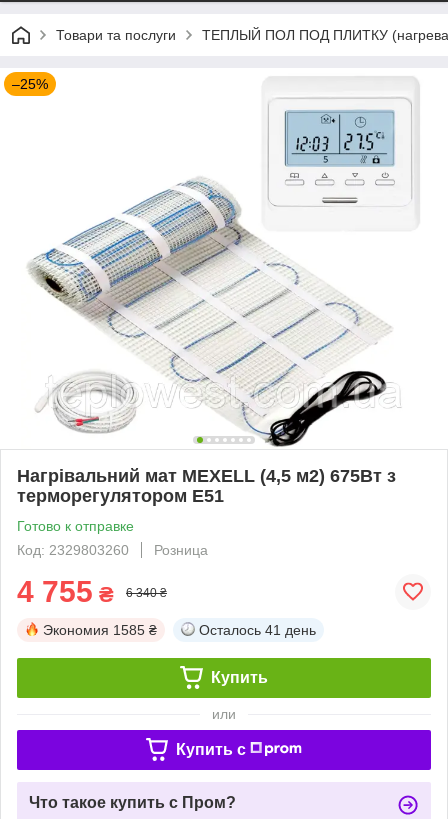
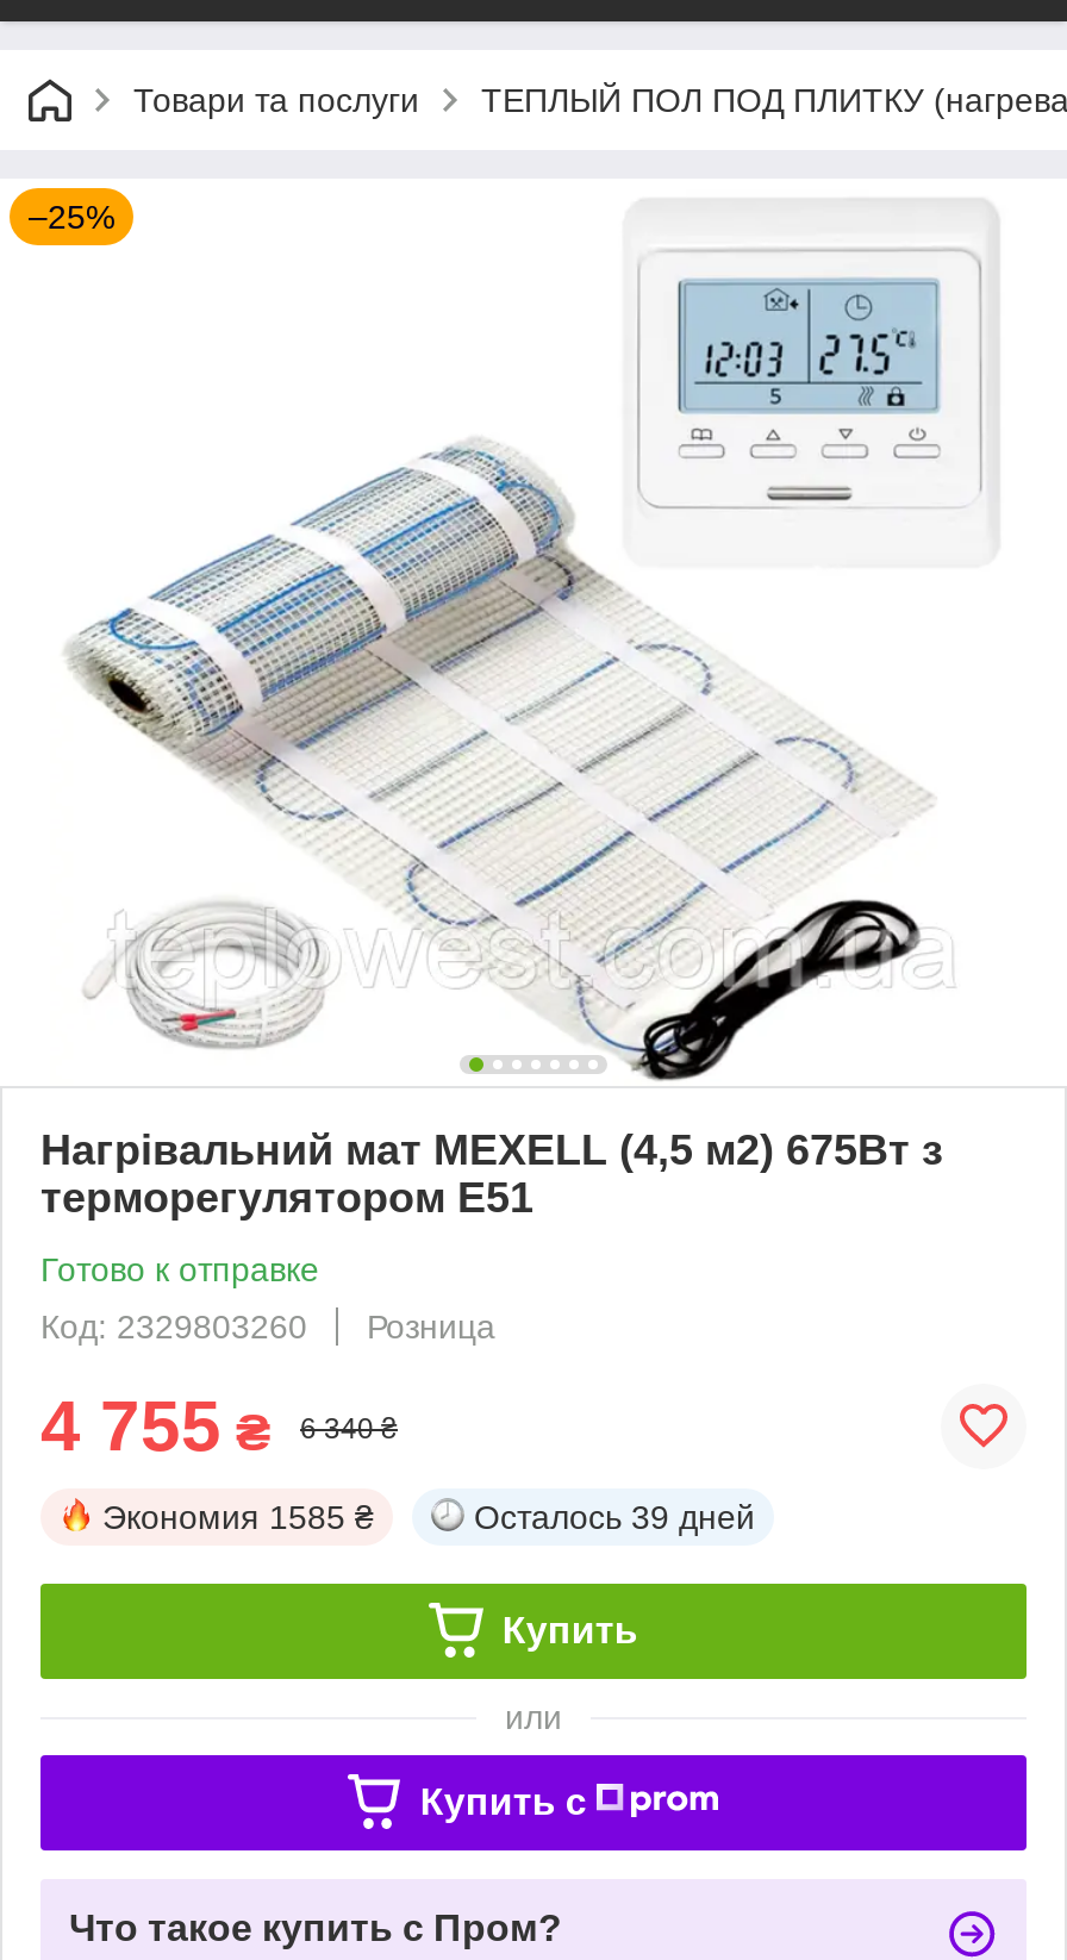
- Осталось 41 день
+ Осталось 39 дней
